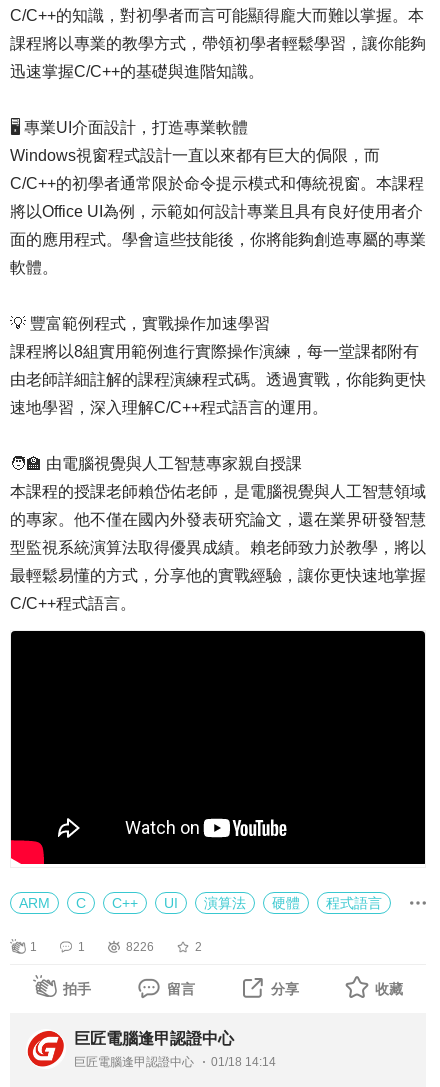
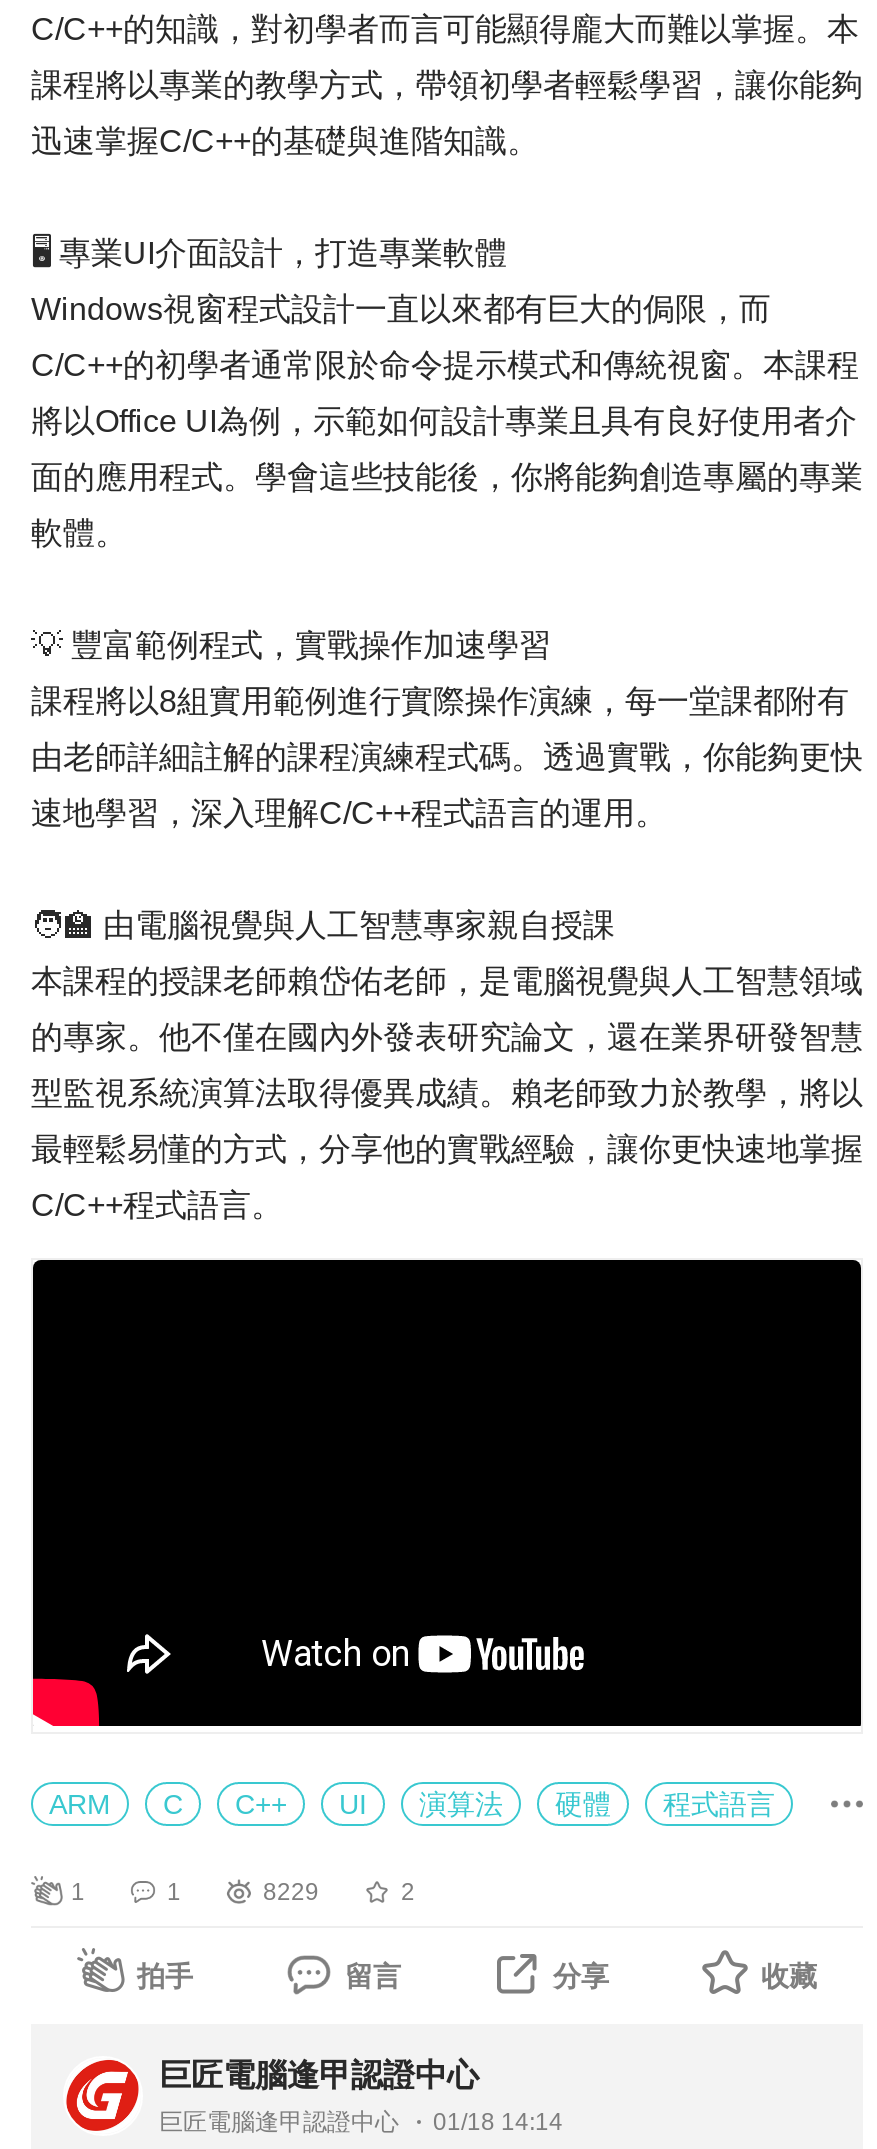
- 8226
+ 8229
